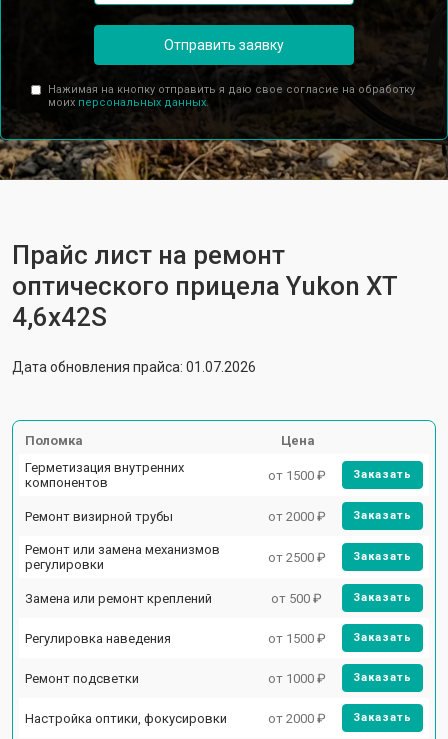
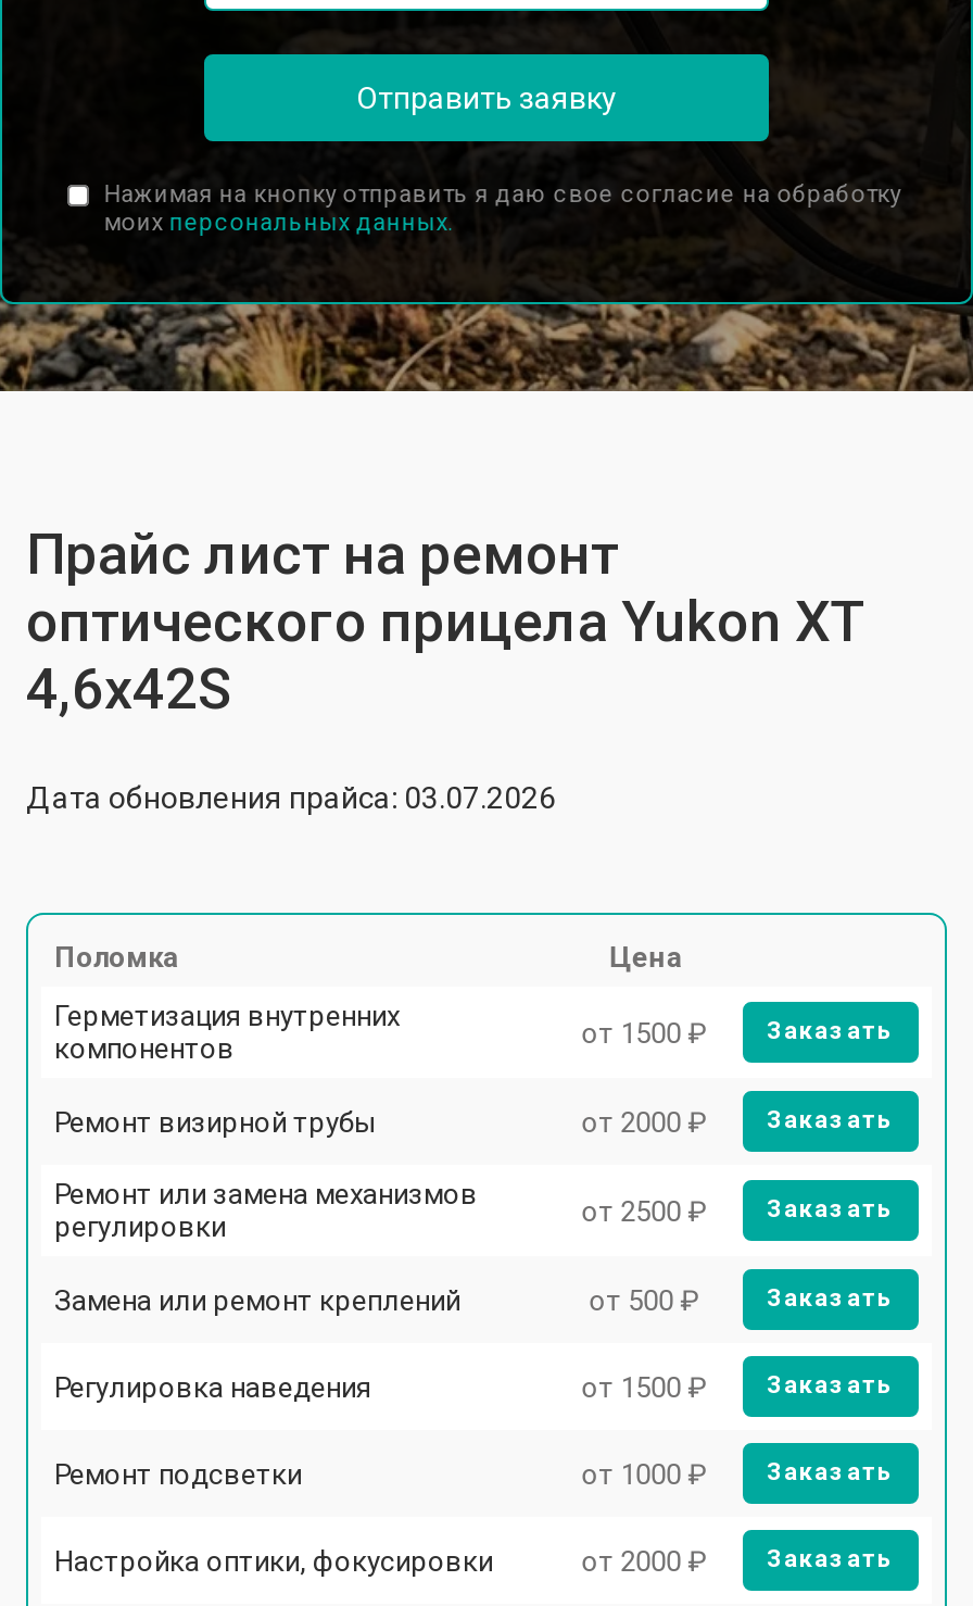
- Дата обновления прайса: 01.07.2026
+ Дата обновления прайса: 03.07.2026
